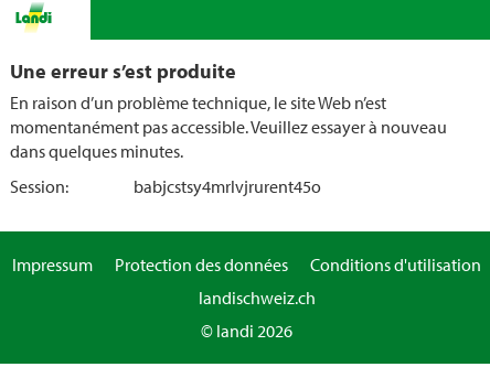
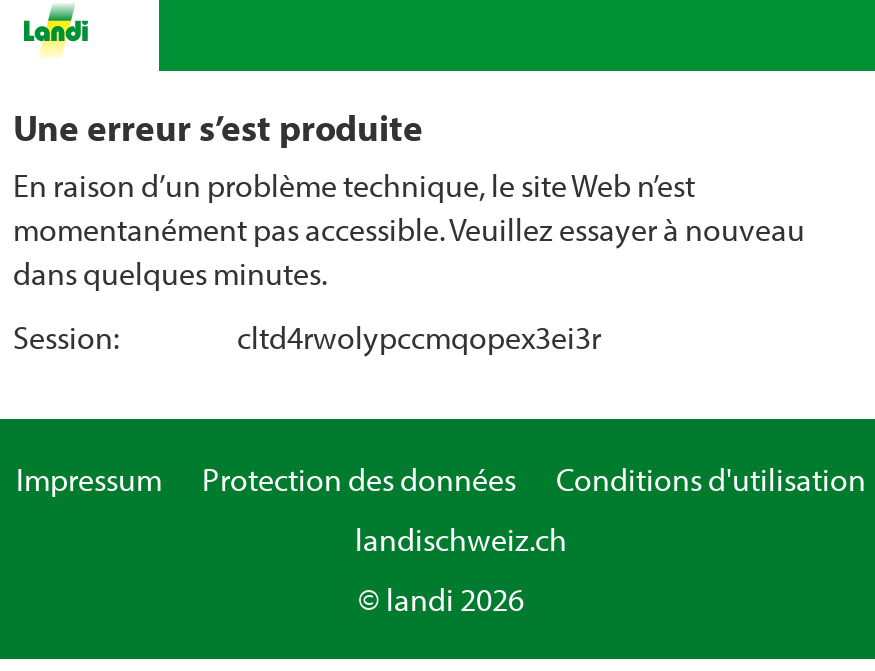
- babjcstsy4mrlvjrurent45o
+ cltd4rwolypccmqopex3ei3r
